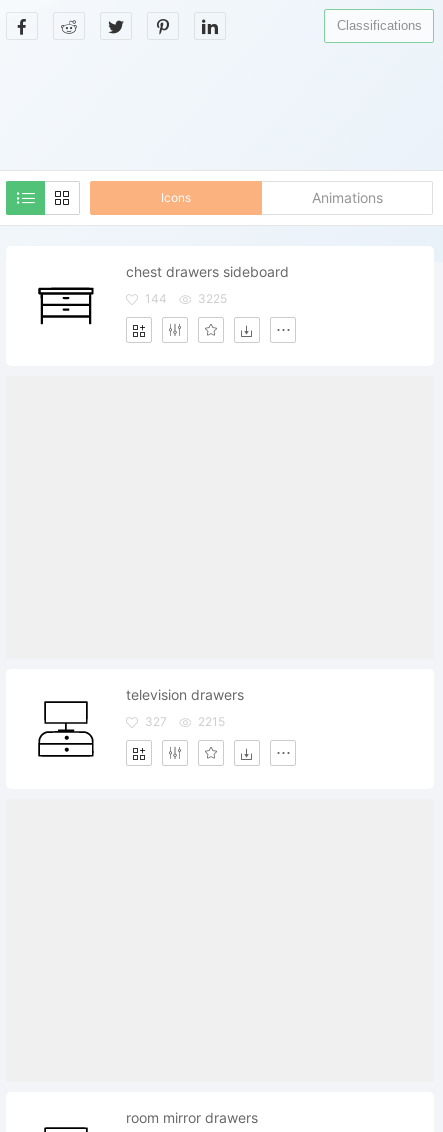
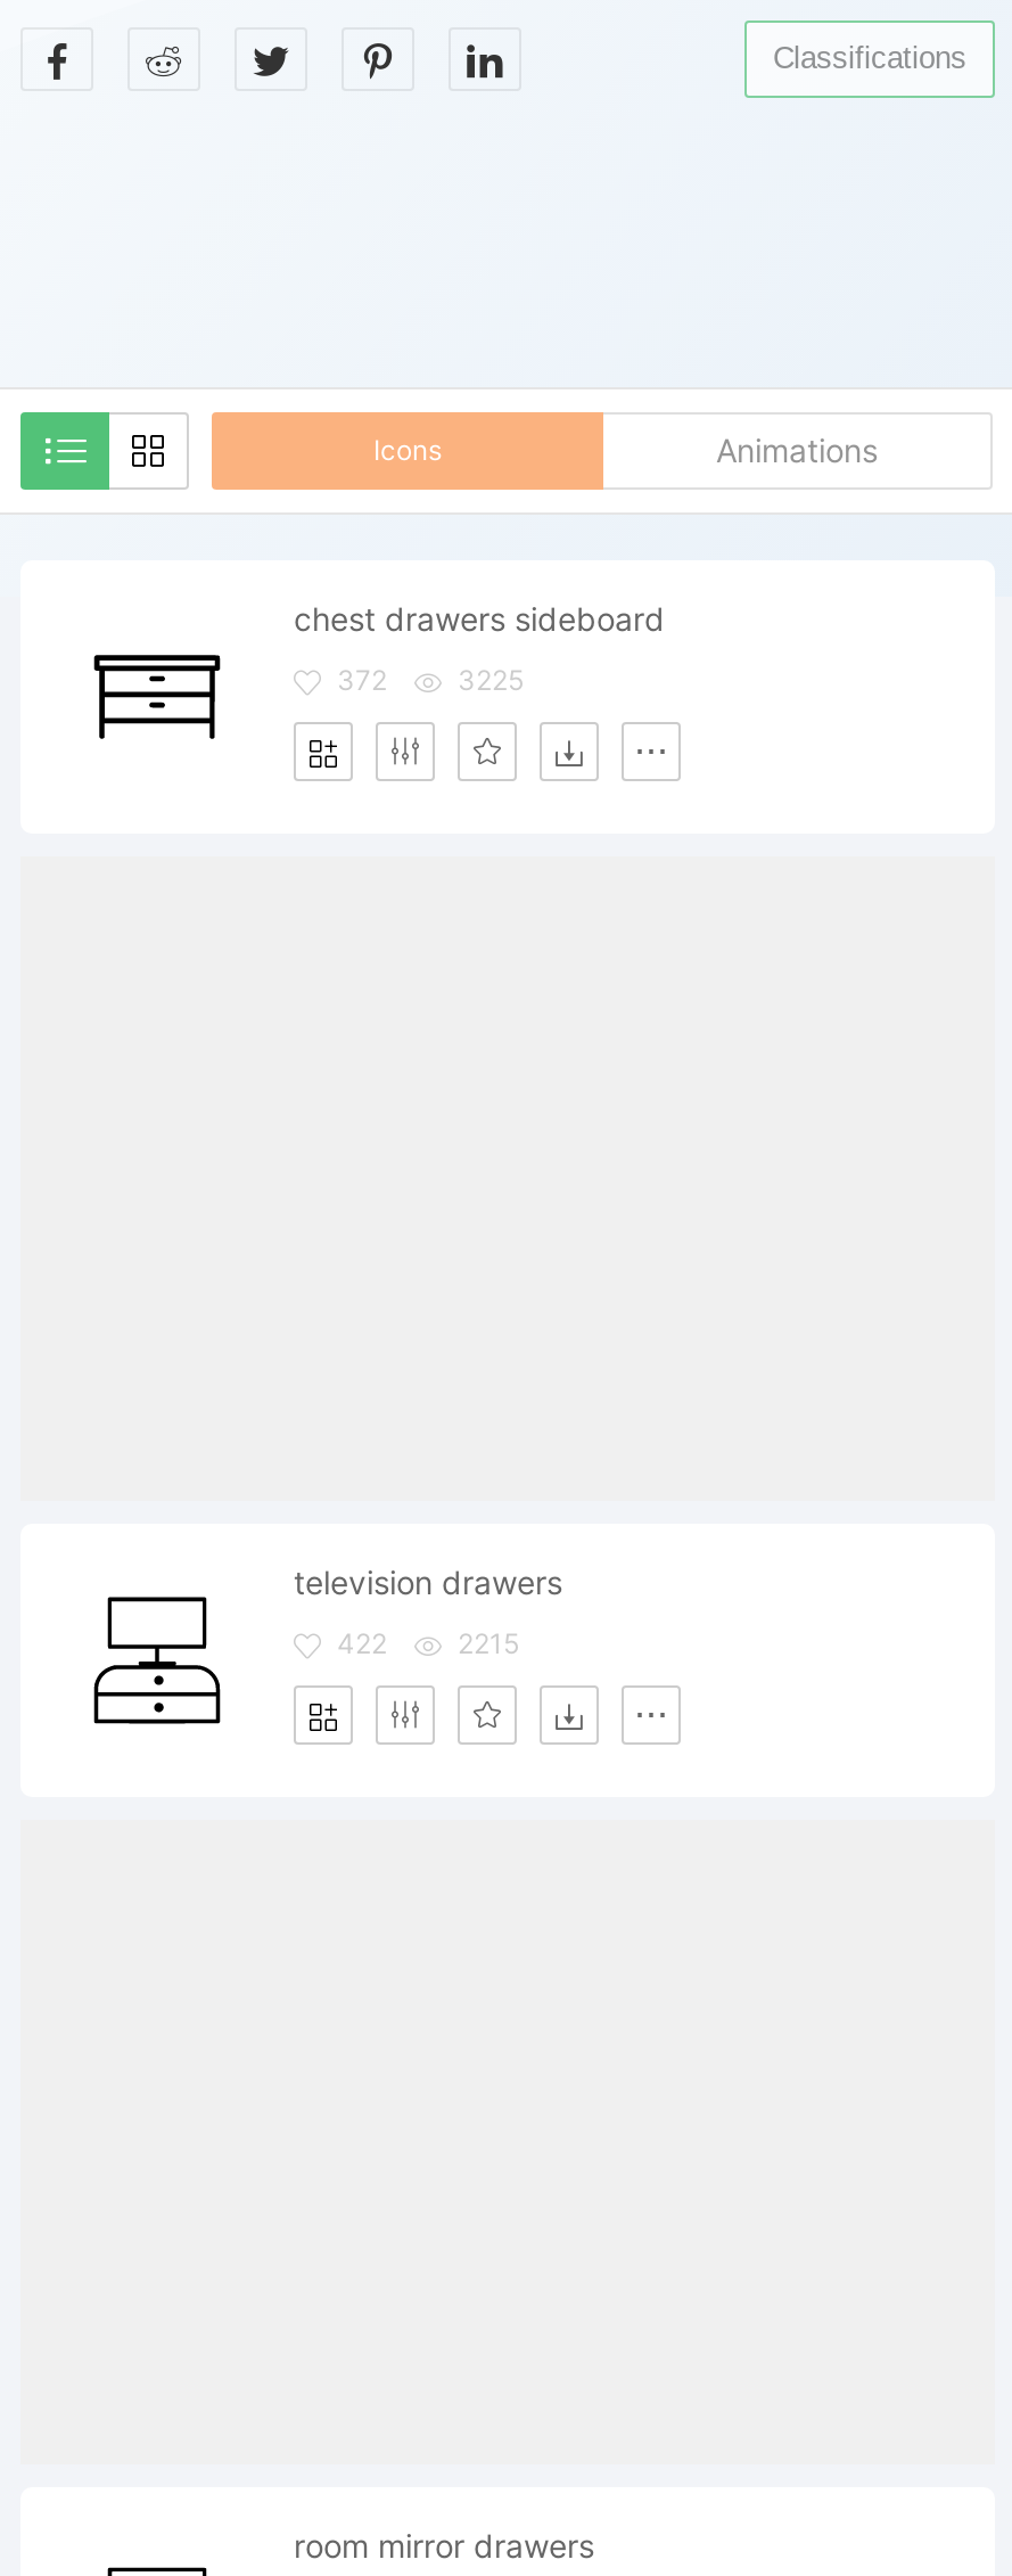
- 144
+ 372

- 327
+ 422
